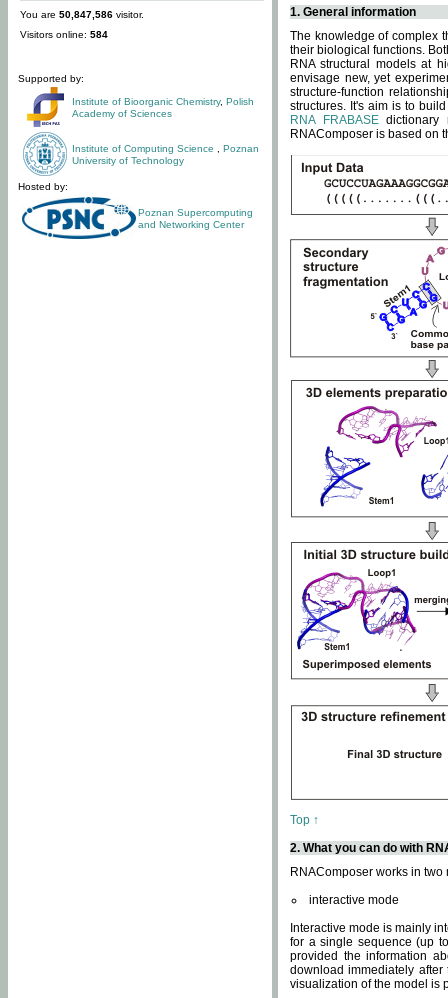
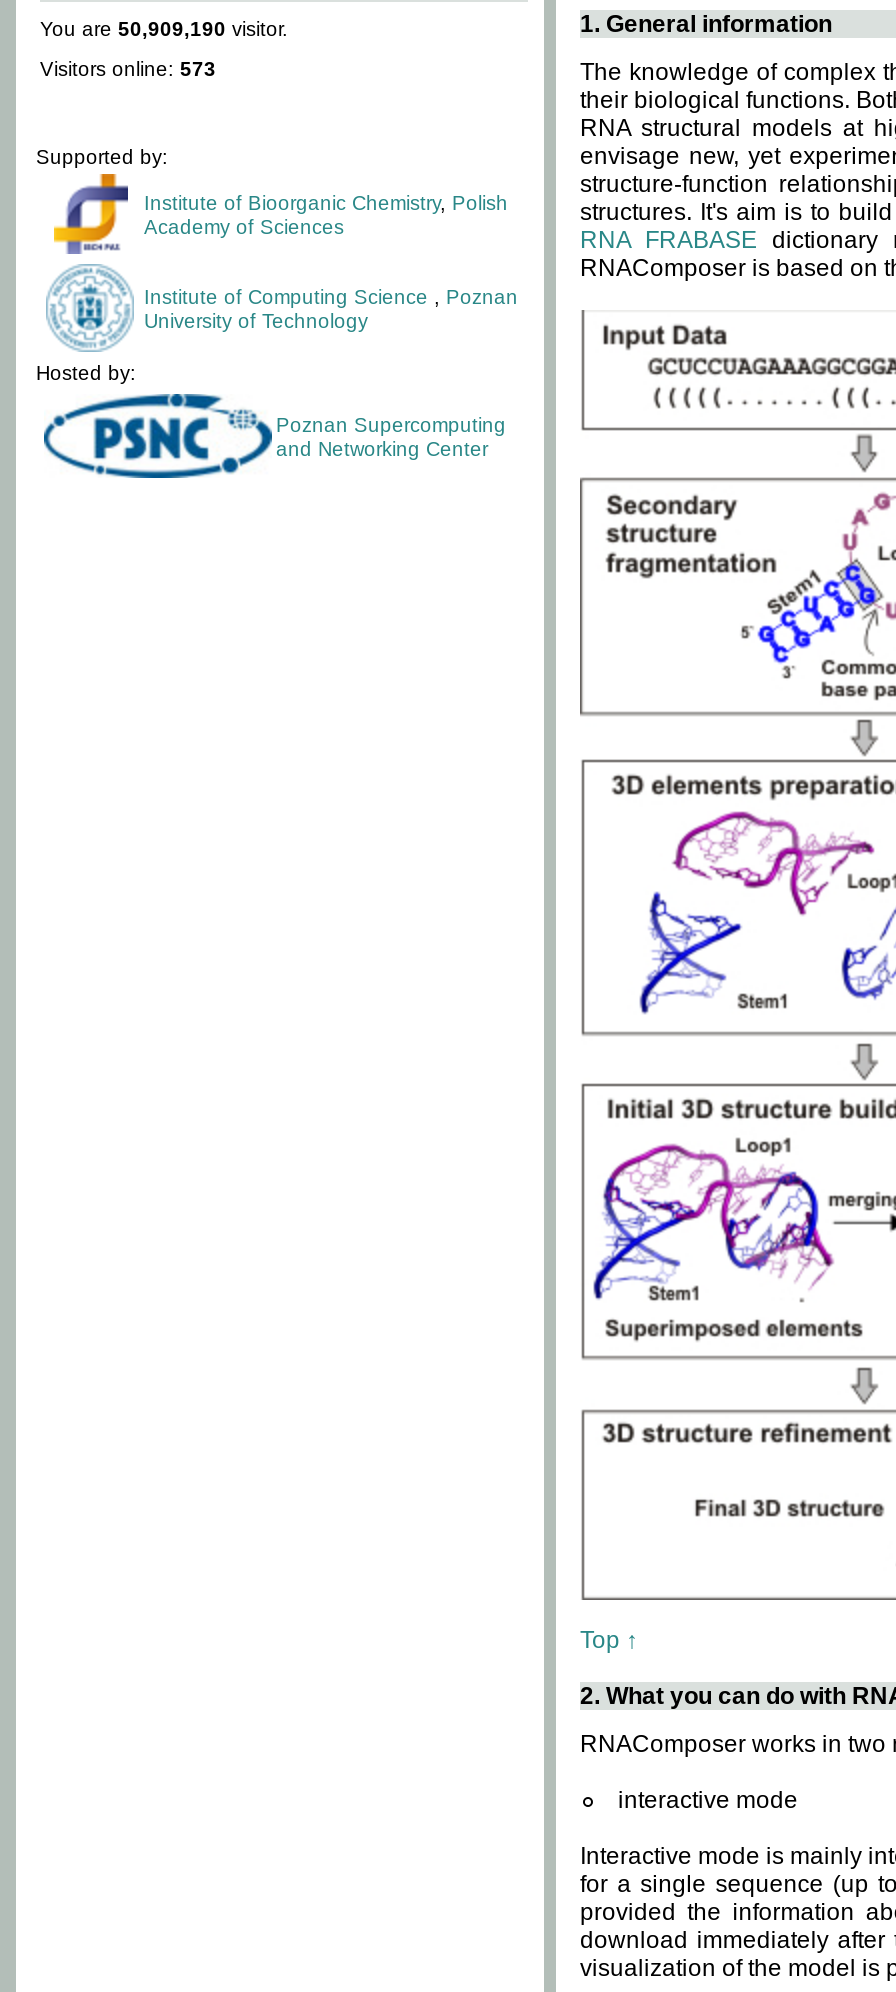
- You are 50,847,586 visitor.
+ You are 50,909,190 visitor.

- Visitors online: 584
+ Visitors online: 573
